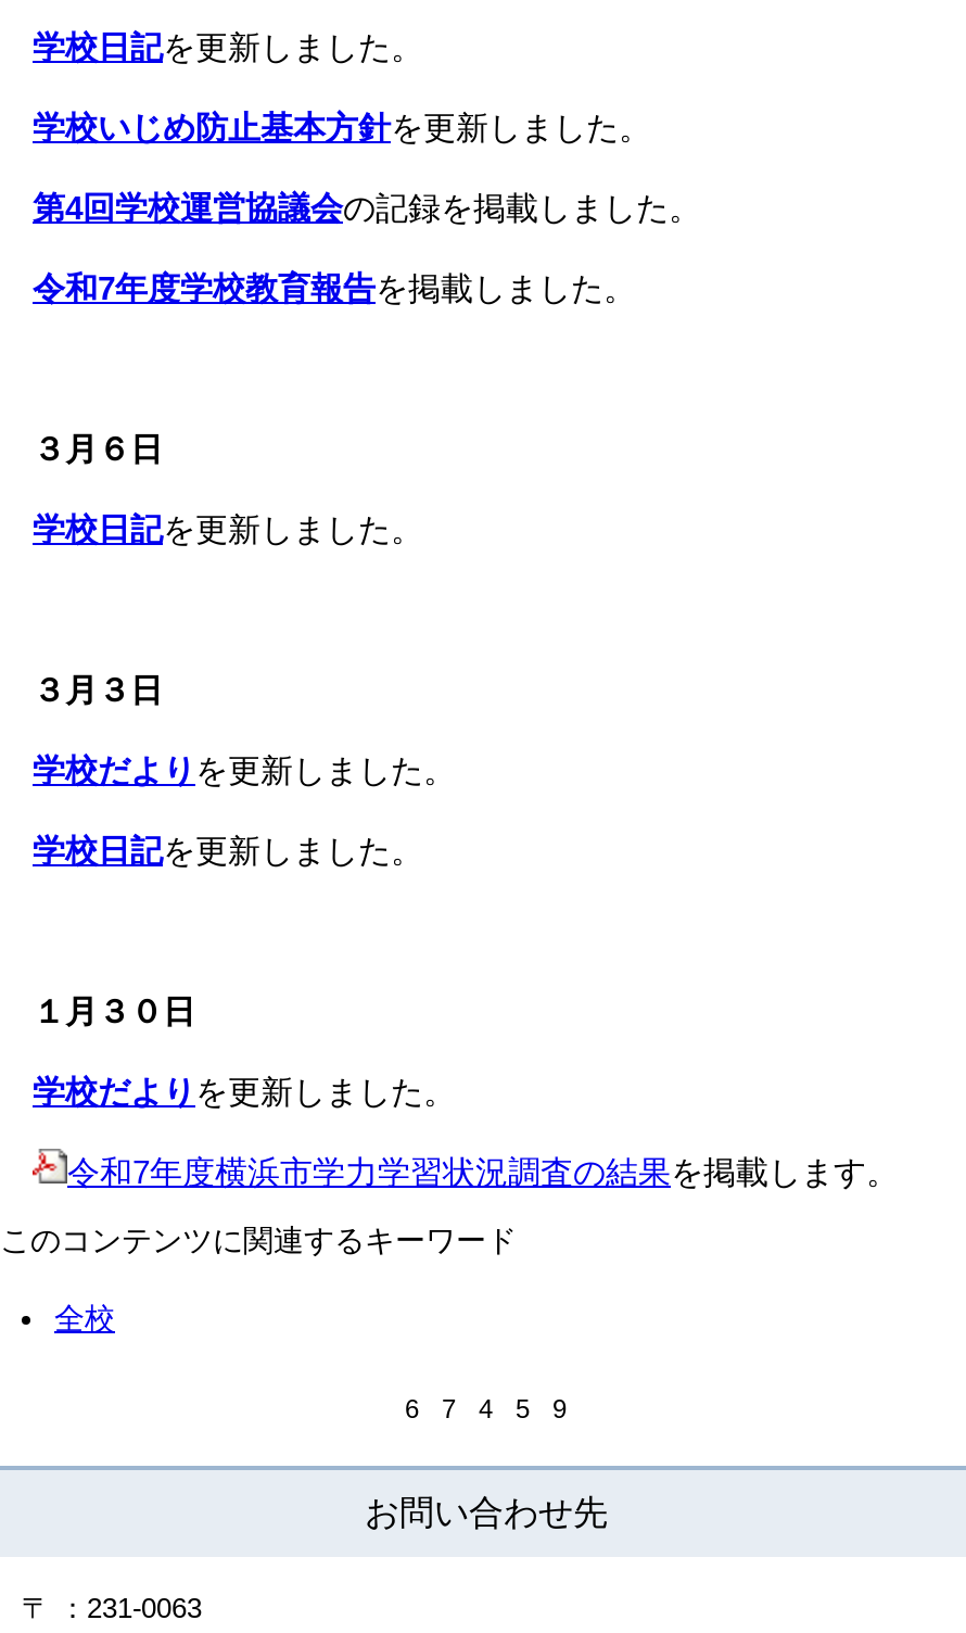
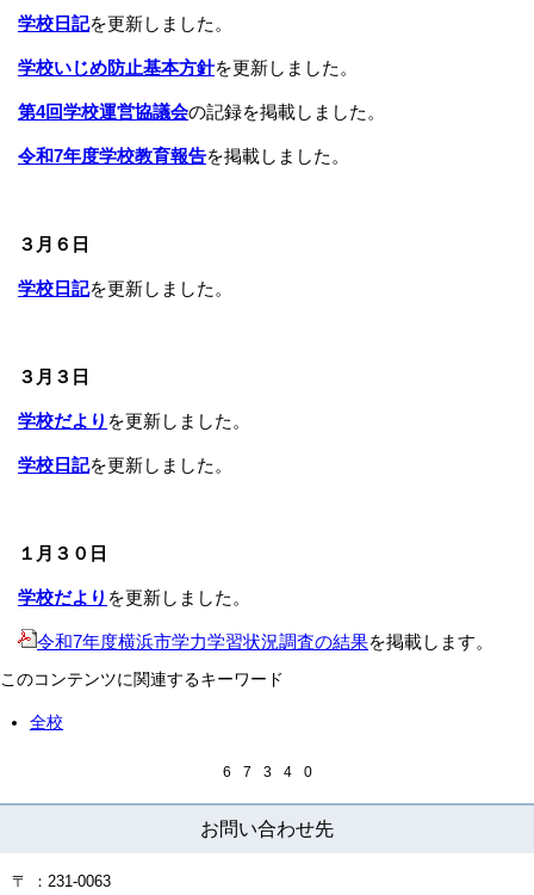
- 5
- 9
+ 0

+ 3
